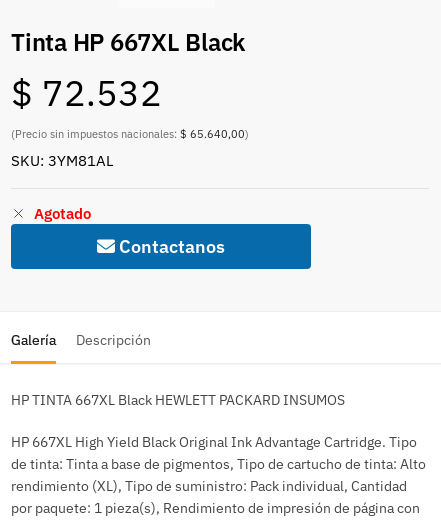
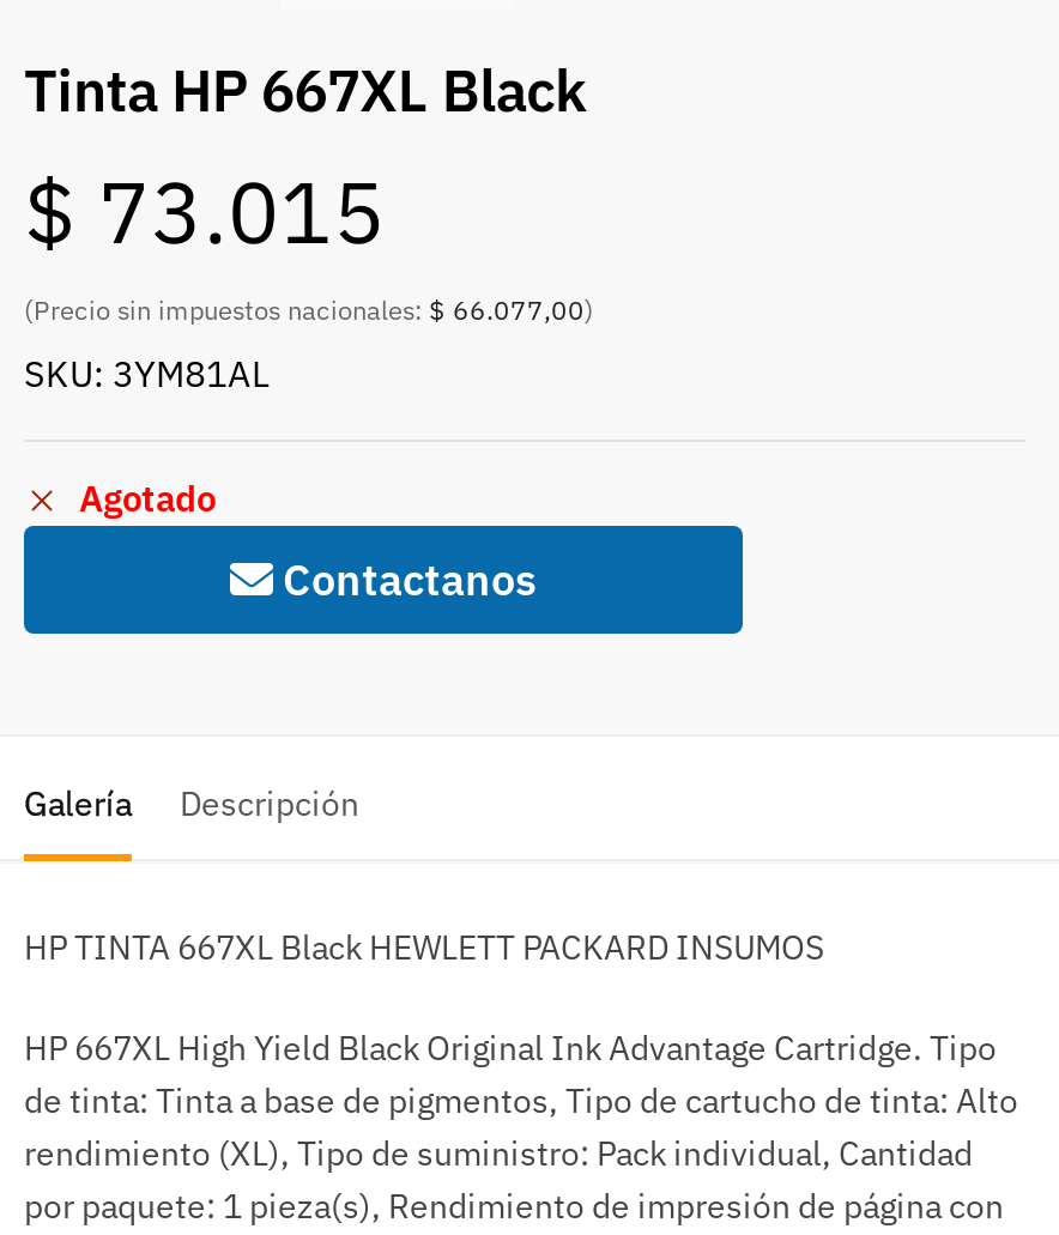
- $72.532
+ $73.015

- (Precio sin impuestos nacionales: $ 65.640,00)
+ (Precio sin impuestos nacionales: $ 66.077,00)
